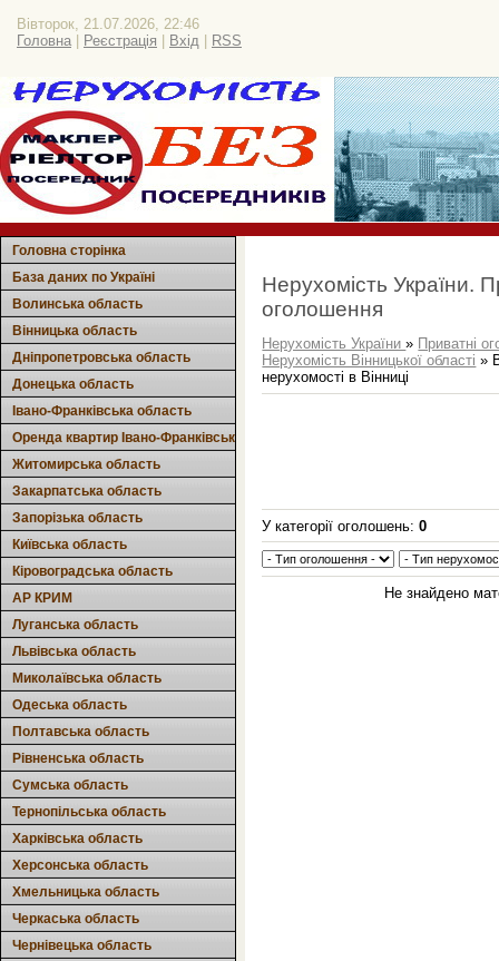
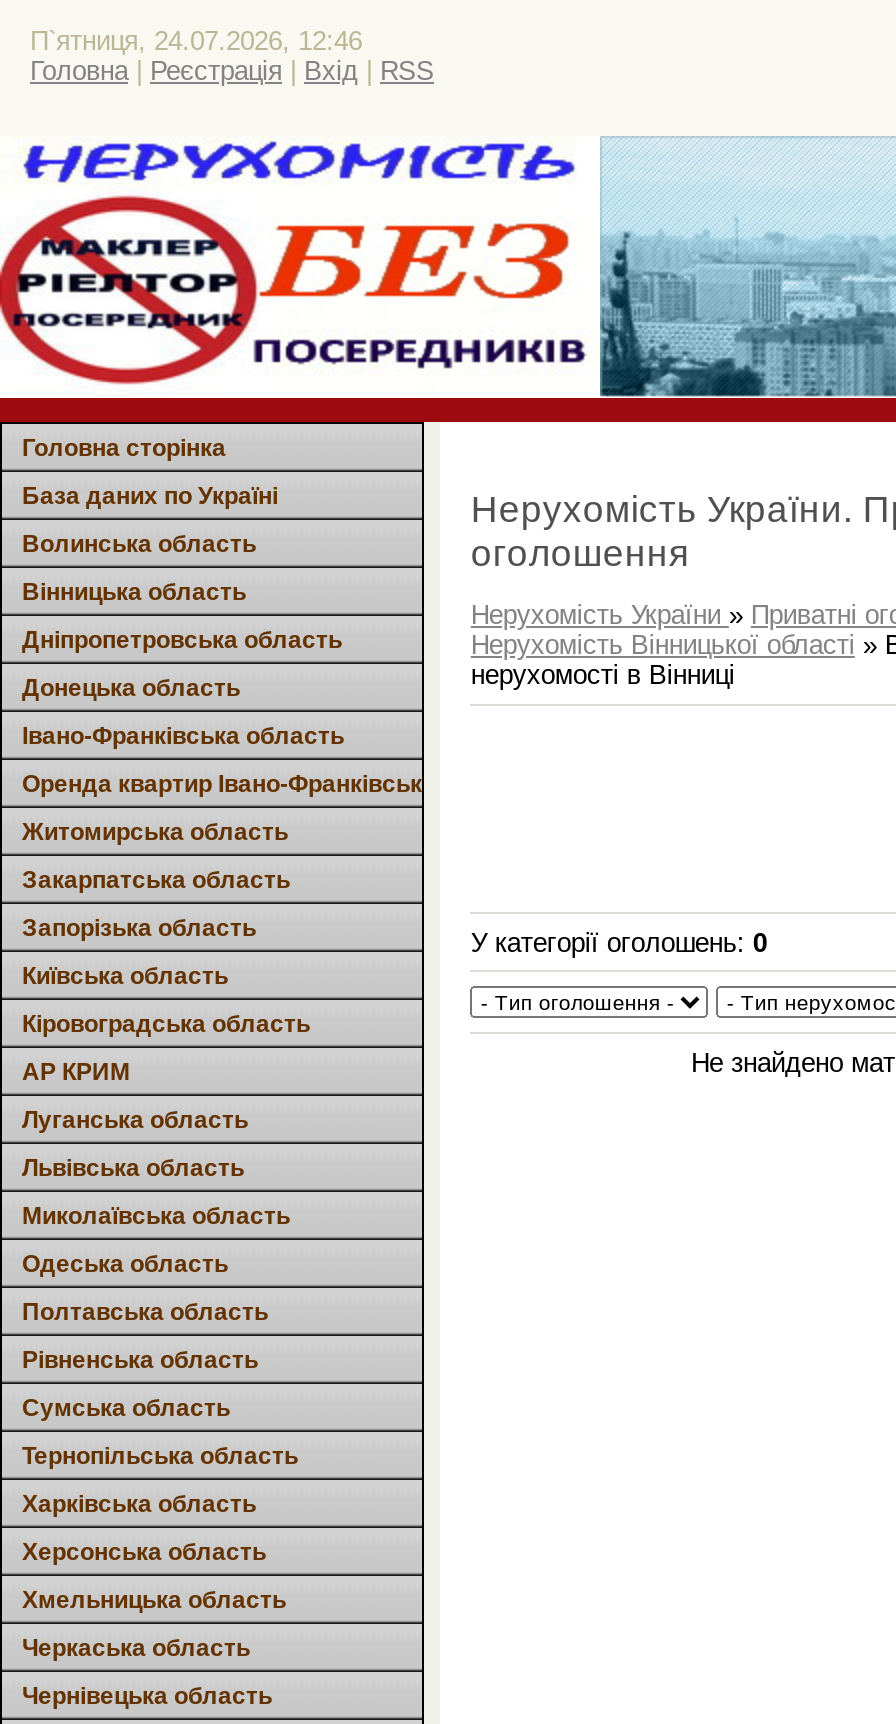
- Вівторок, 21.07.2026, 22:46
+ П`ятниця, 24.07.2026, 12:46
